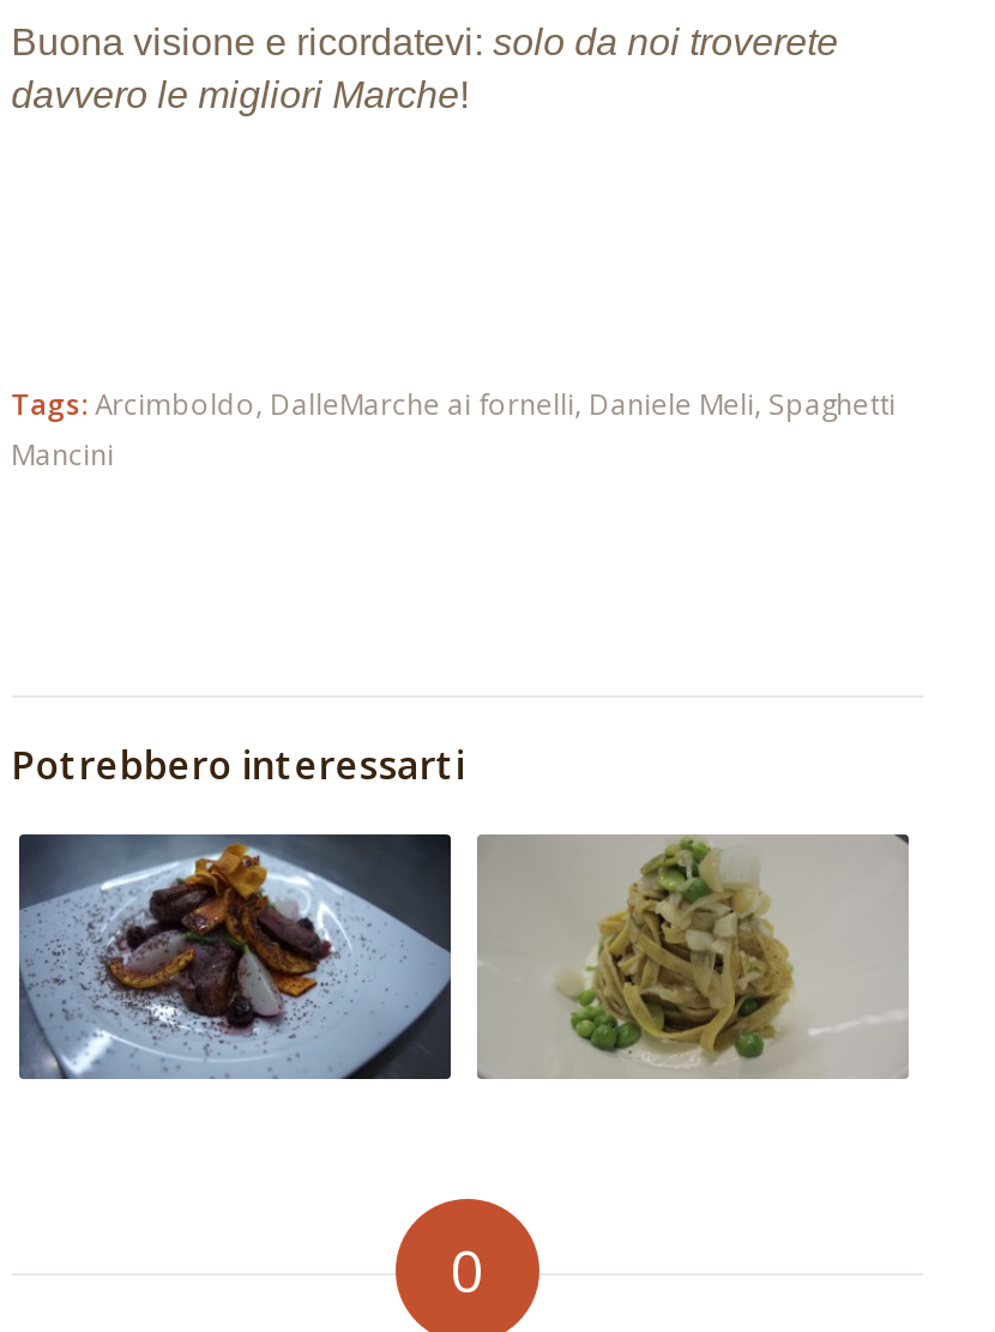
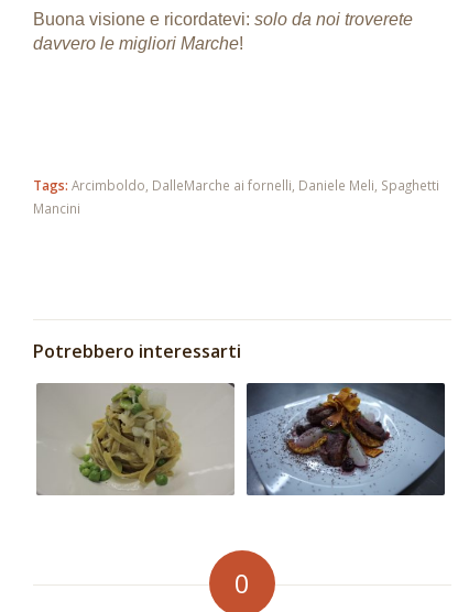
- [image]
+ [image]

- [image]
+ [image]
